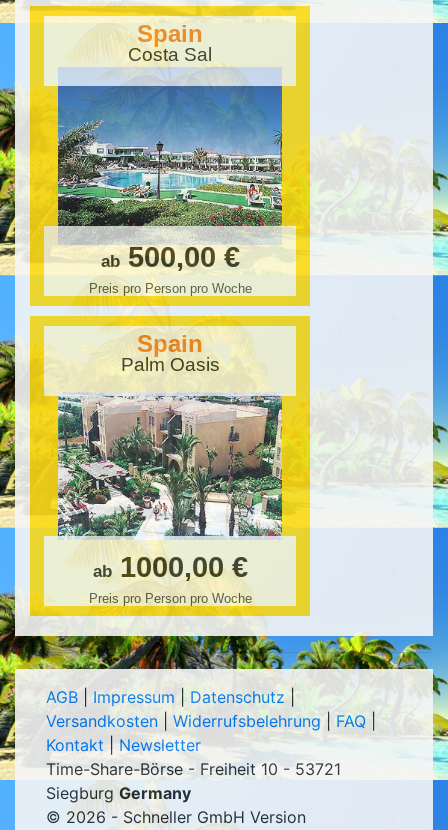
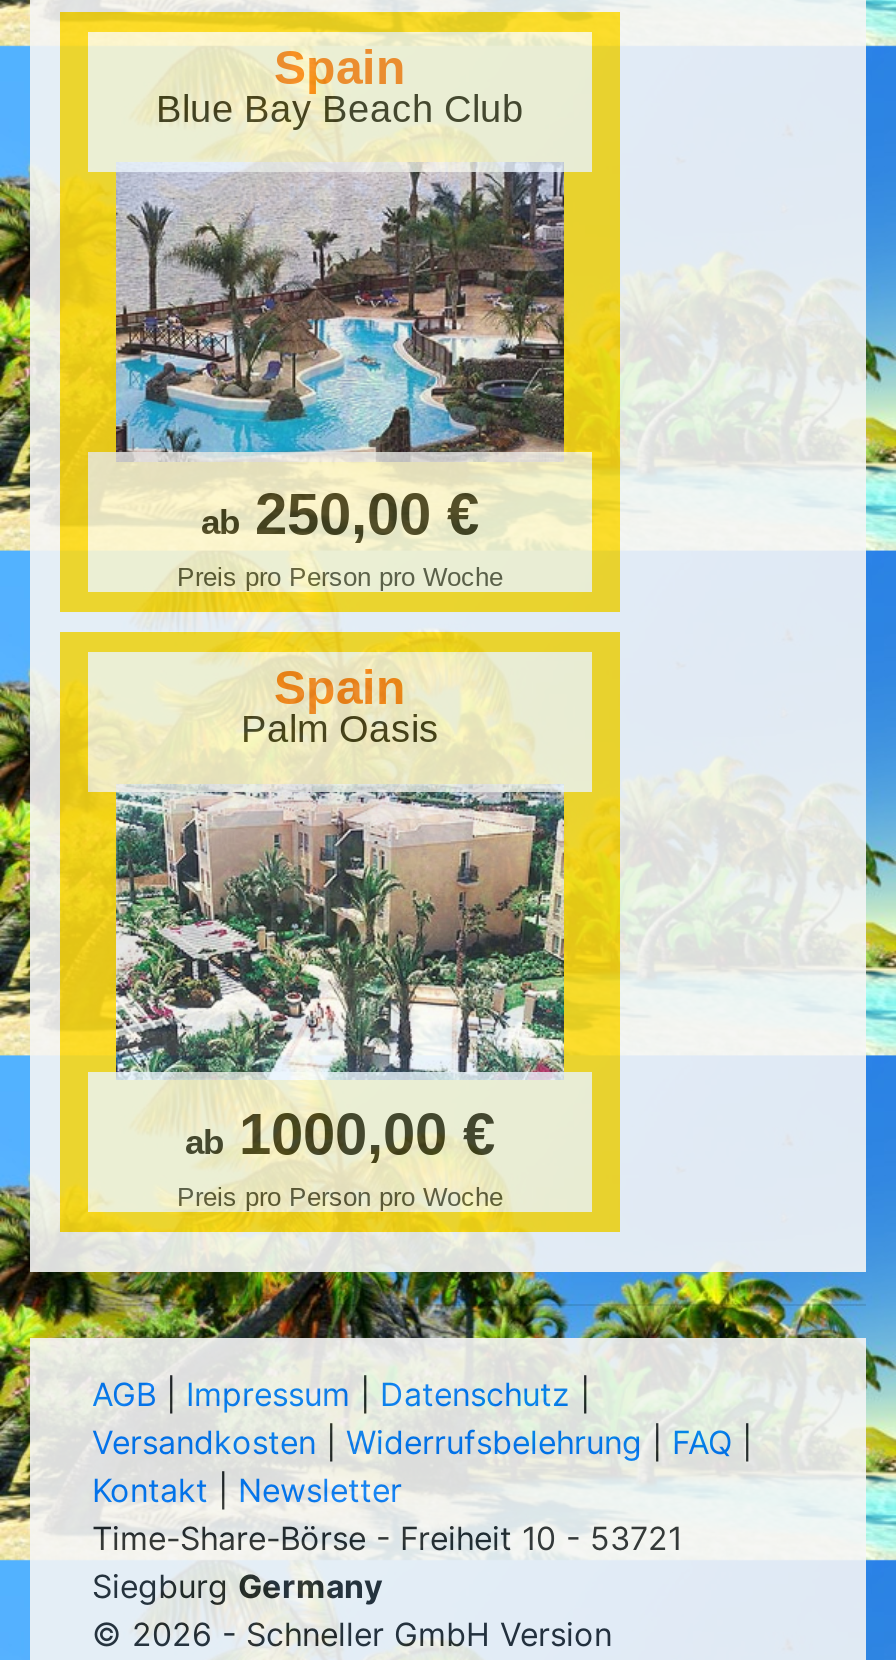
- Costa Sal
+ Blue Bay Beach Club

- [image]
- ab 500,00 €
+ [image]
+ ab 250,00 €
